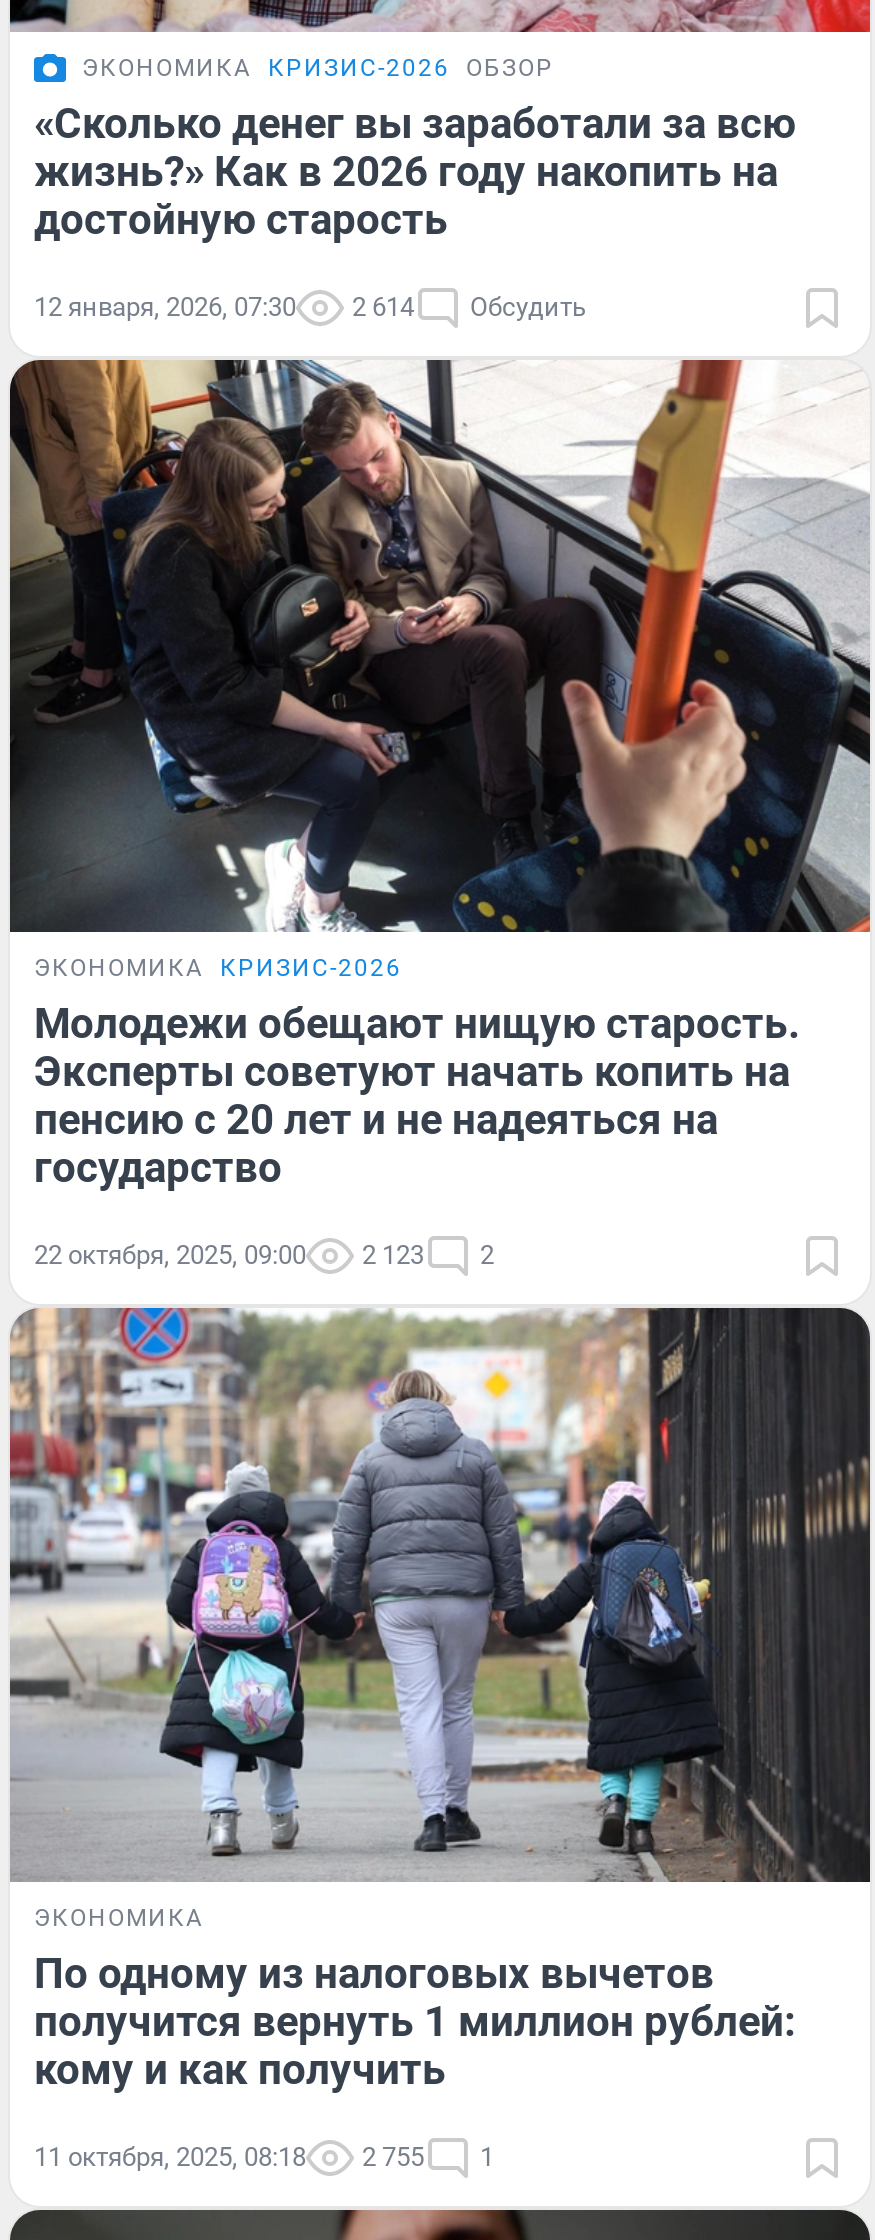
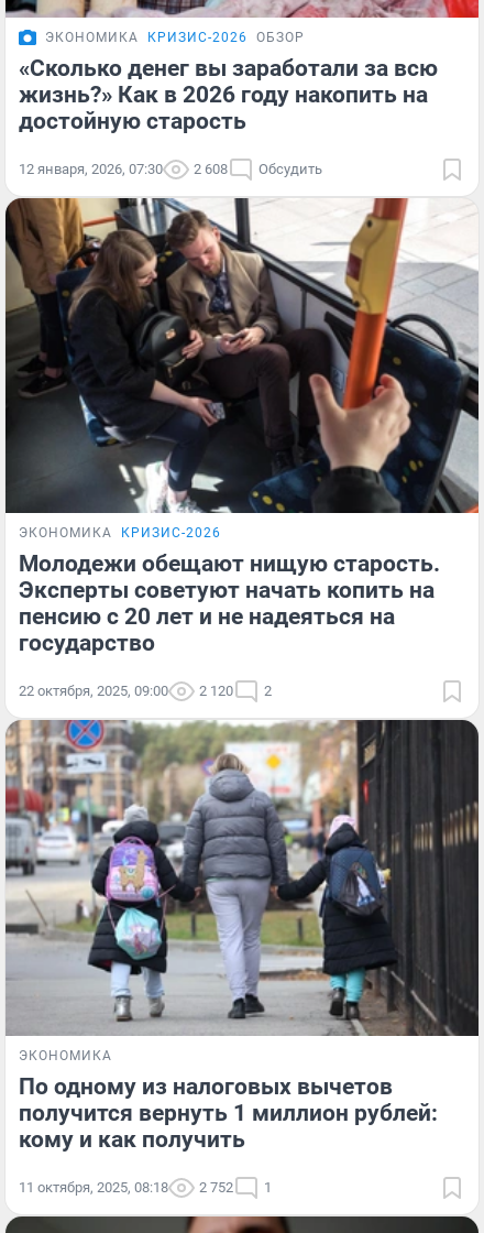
- 12 января, 2026, 07:30 2 614 Обсудить
+ 12 января, 2026, 07:30 2 608 Обсудить

- 22 октября, 2025, 09:00 2 123 2
+ 22 октября, 2025, 09:00 2 120 2

- 11 октября, 2025, 08:18 2 755 1
+ 11 октября, 2025, 08:18 2 752 1
